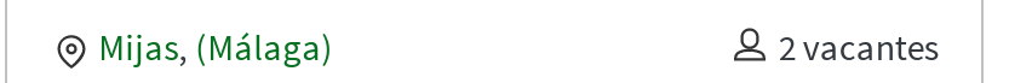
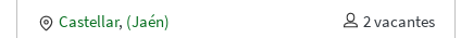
- Mijas, (Málaga)
+ Castellar, (Jaén)
